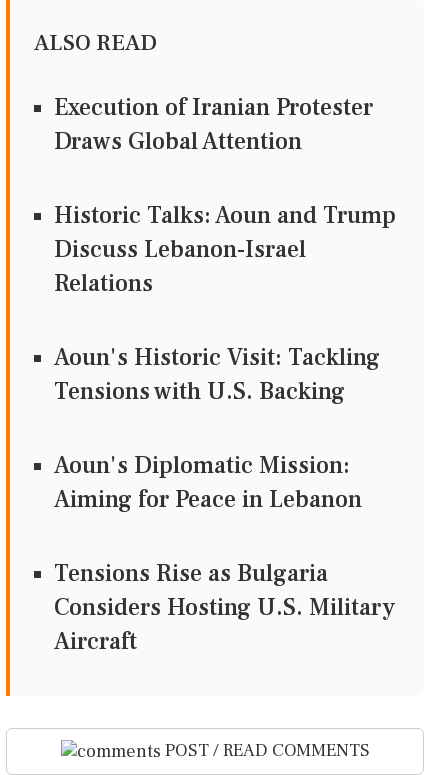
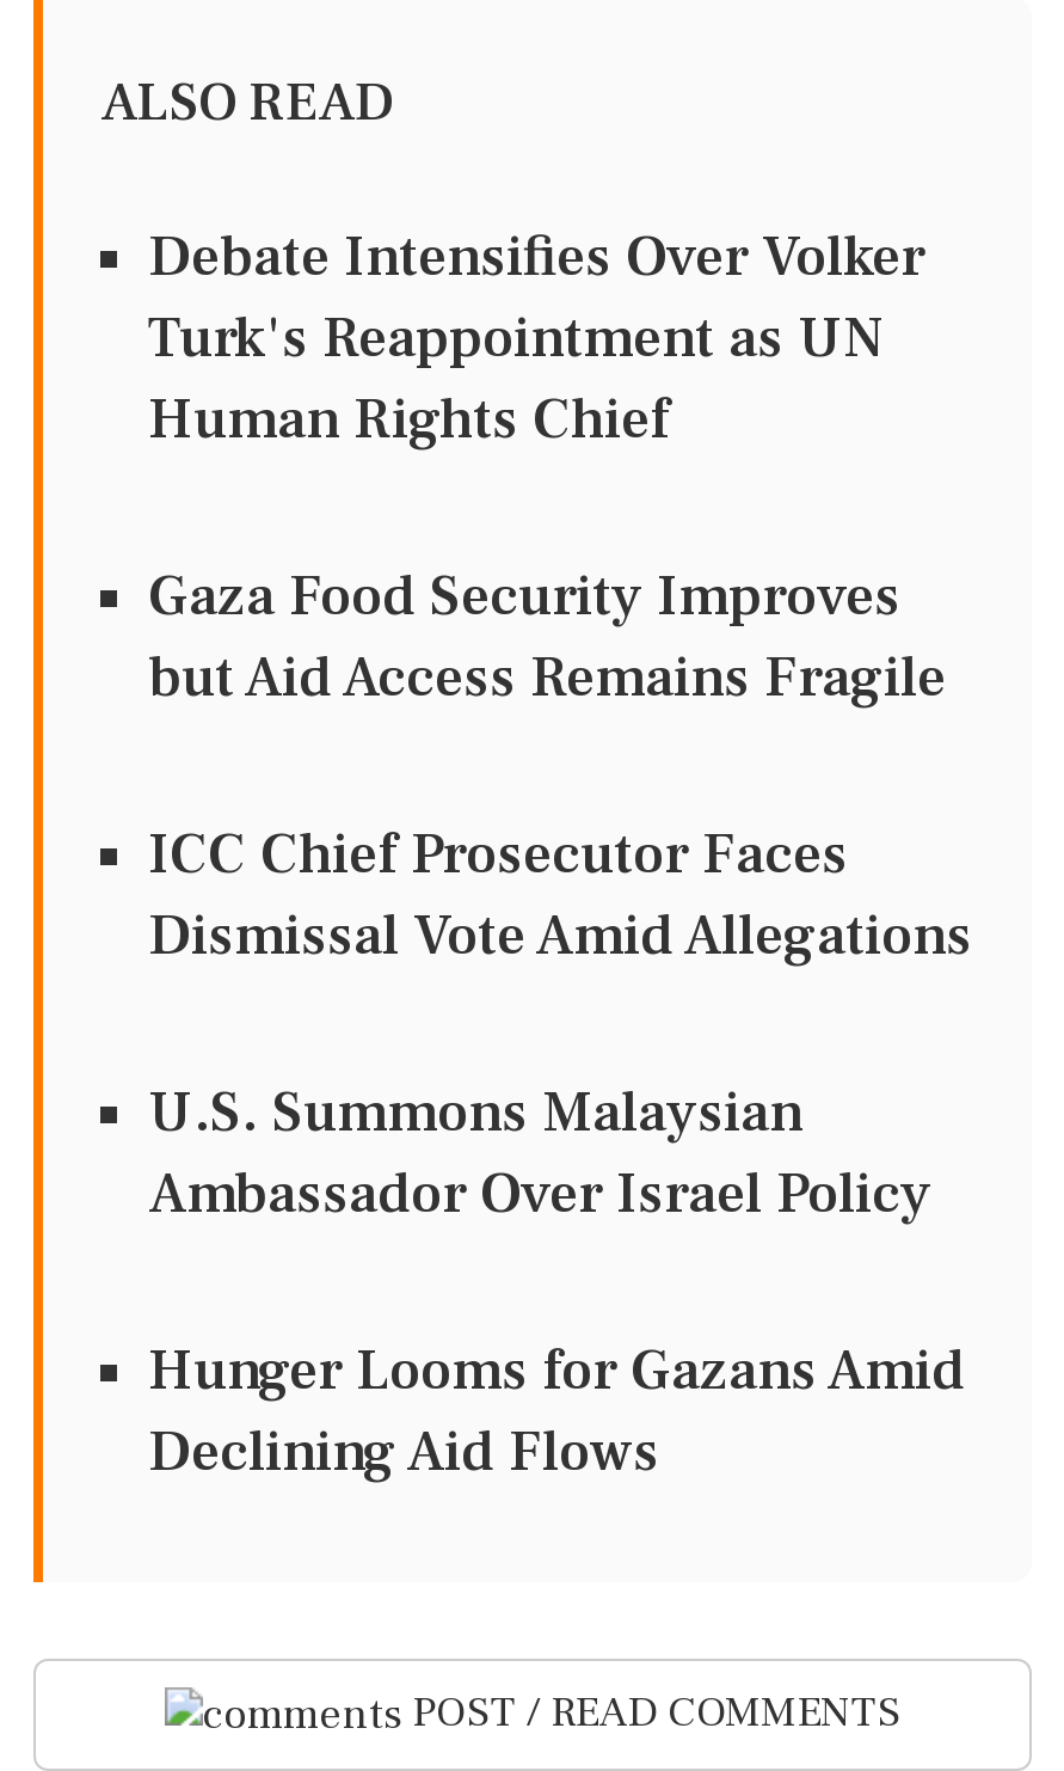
- Execution of Iranian Protester
- Draws Global Attention
+ Debate Intensifies Over Volker
+ Turk's Reappointment as UN
+ Human Rights Chief

- Historic Talks: Aoun and Trump
- Discuss Lebanon-Israel
- Relations
+ Gaza Food Security Improves
+ but Aid Access Remains Fragile

- Aoun's Historic Visit: Tackling
- Tensions with U.S. Backing
+ ICC Chief Prosecutor Faces
+ Dismissal Vote Amid Allegations

- Aoun's Diplomatic Mission:
- Aiming for Peace in Lebanon
+ U.S. Summons Malaysian
+ Ambassador Over Israel Policy

- Tensions Rise as Bulgaria
- Considers Hosting U.S. Military
- Aircraft
+ Hunger Looms for Gazans Amid
+ Declining Aid Flows
